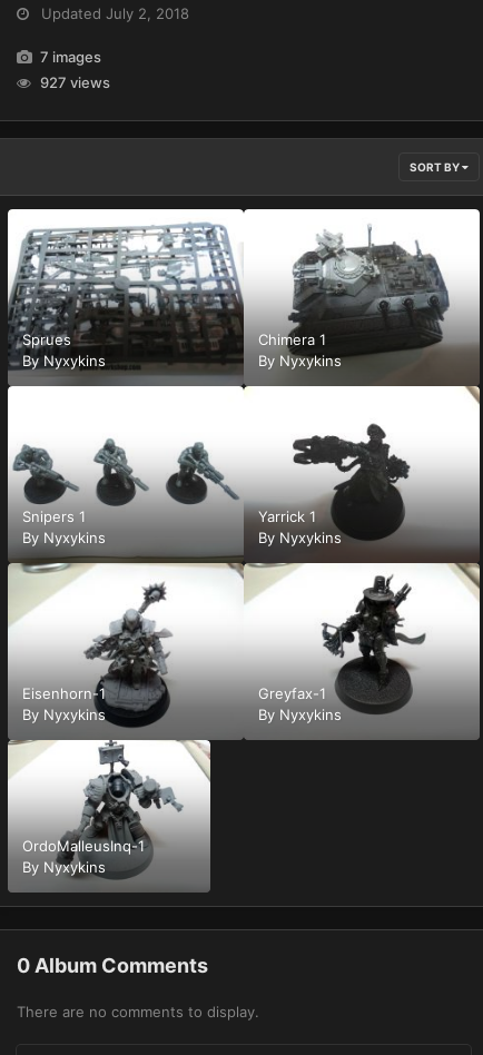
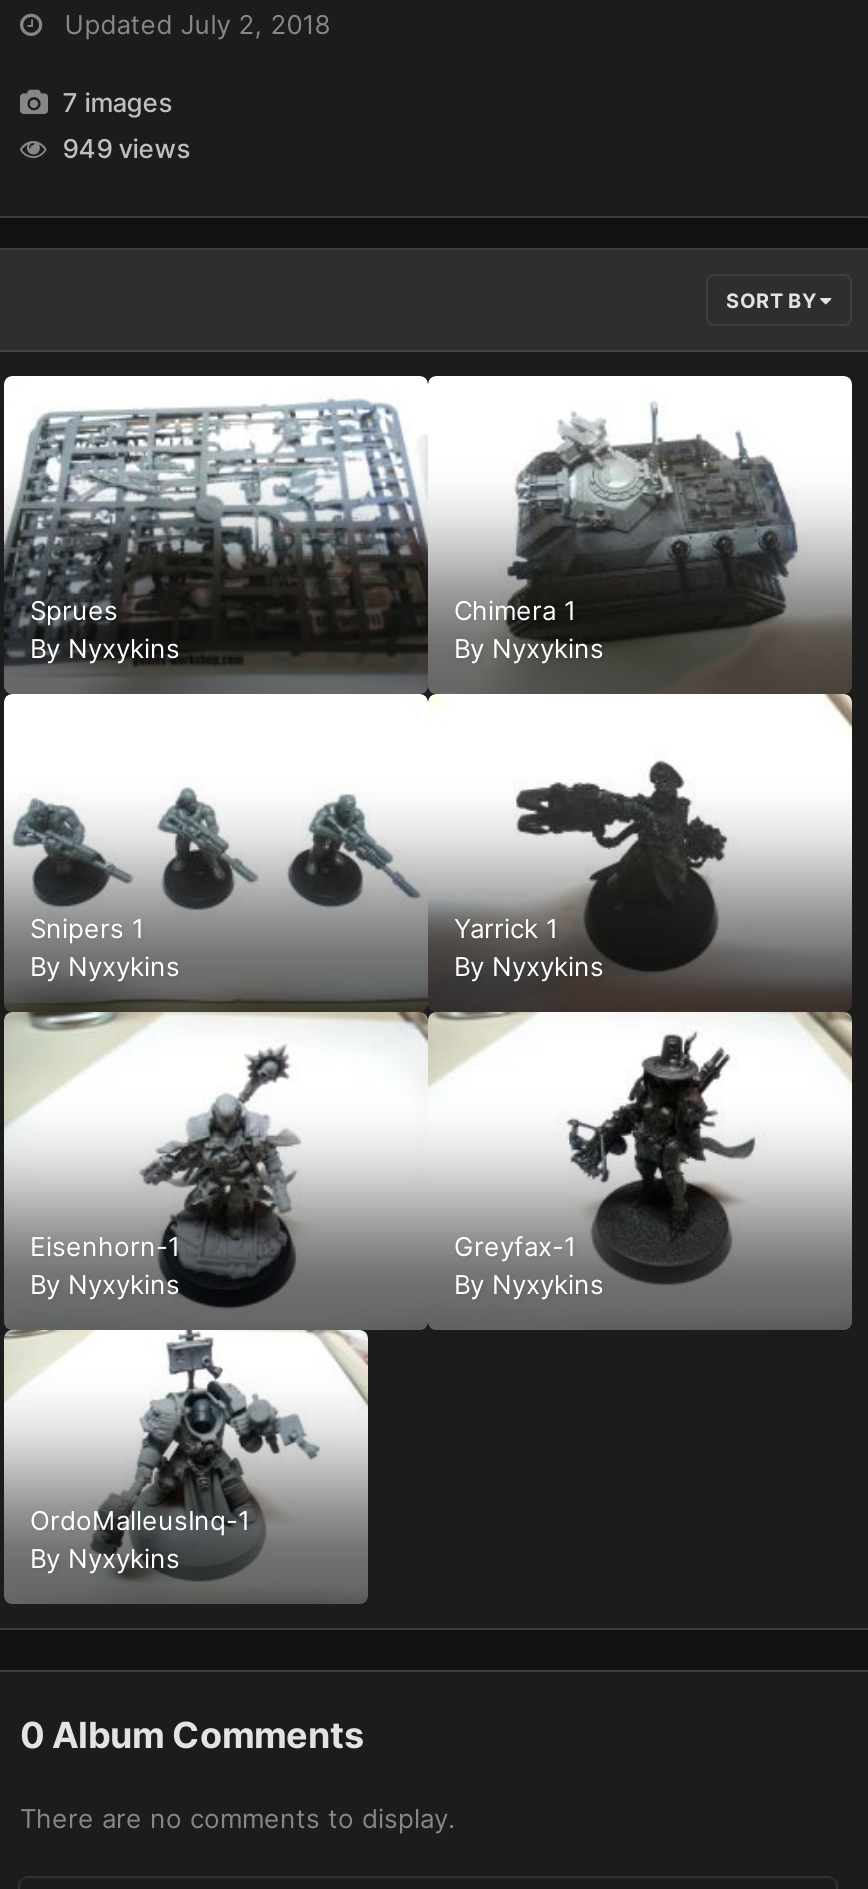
- 927 views
+ 949 views
